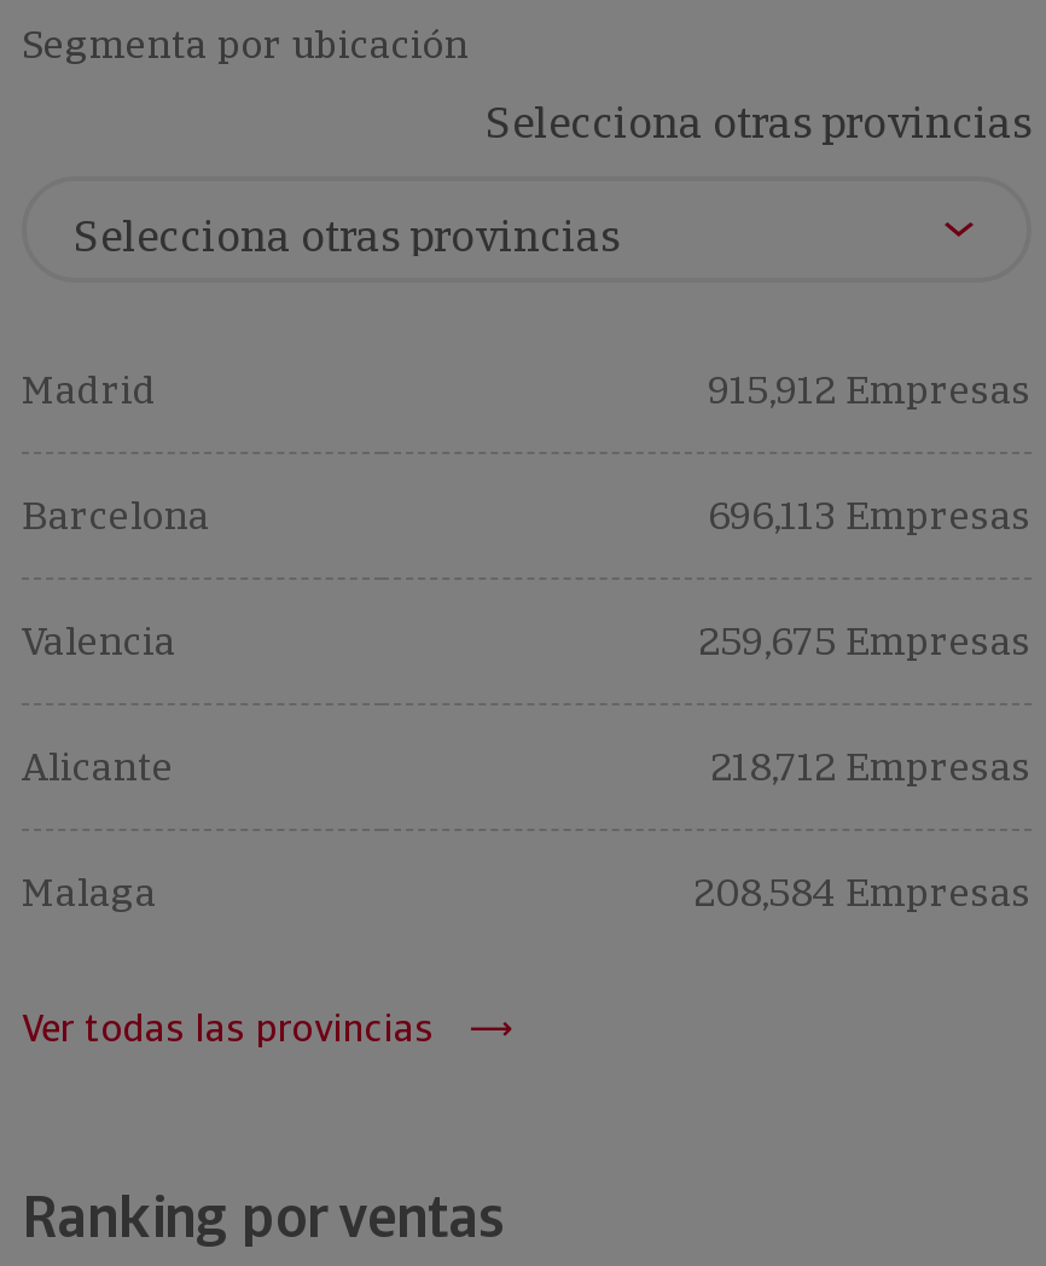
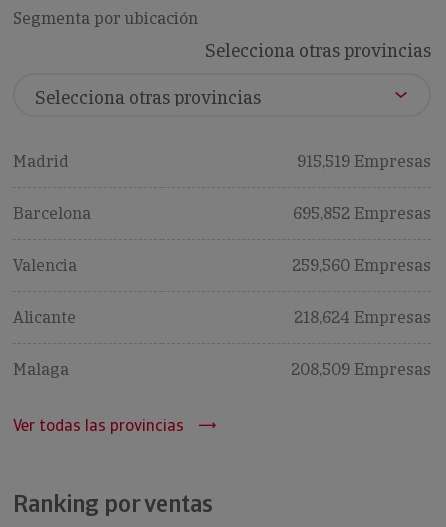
- 915,912 Empresas
+ 915,519 Empresas

- 696,113 Empresas
+ 695,852 Empresas

- 259,675 Empresas
+ 259,560 Empresas

- 218,712 Empresas
+ 218,624 Empresas

- 208,584 Empresas
+ 208,509 Empresas
